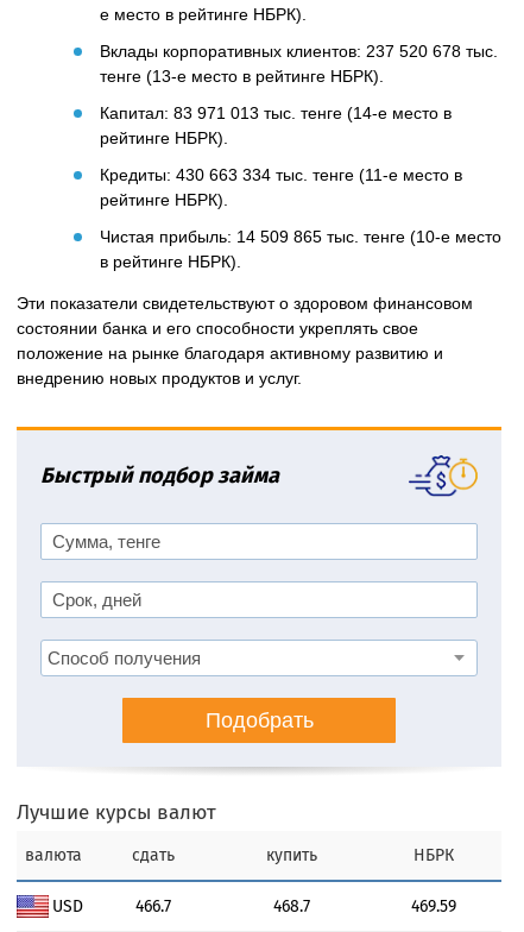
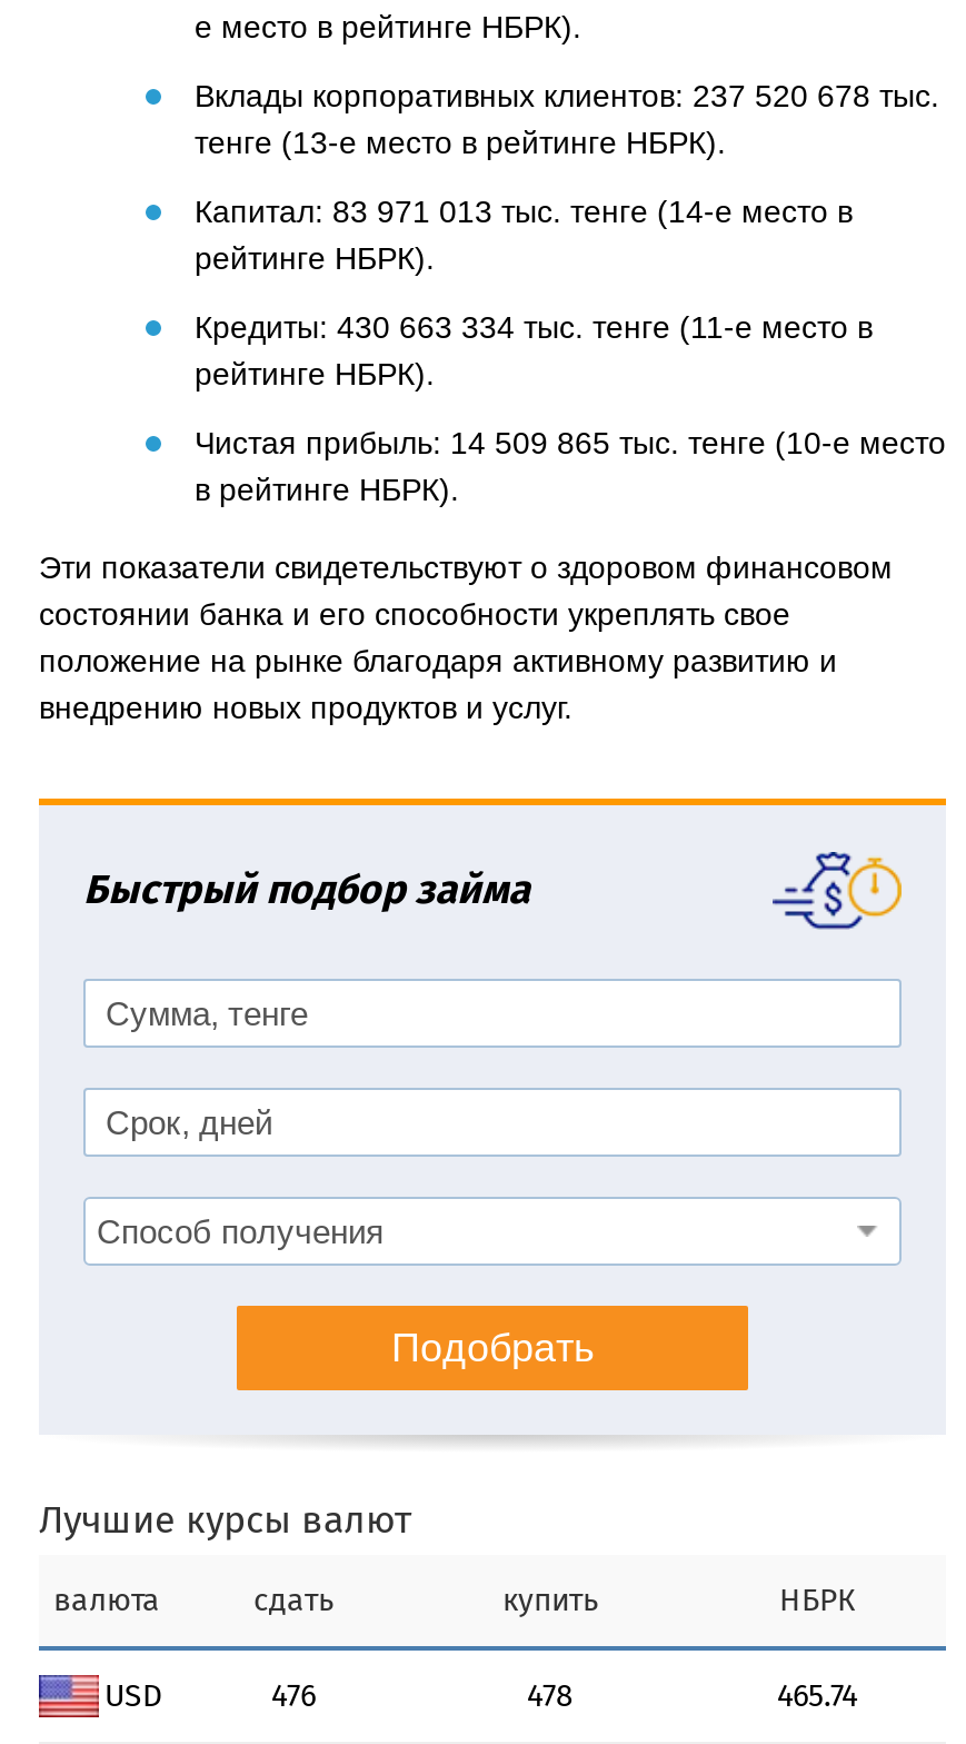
- 466.7
+ 476

- 468.7
+ 478

- 469.59
+ 465.74
